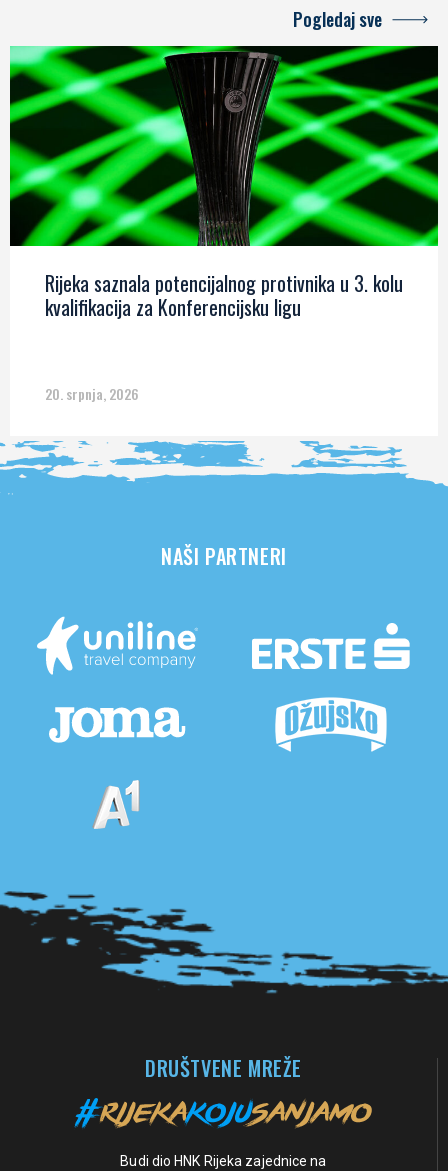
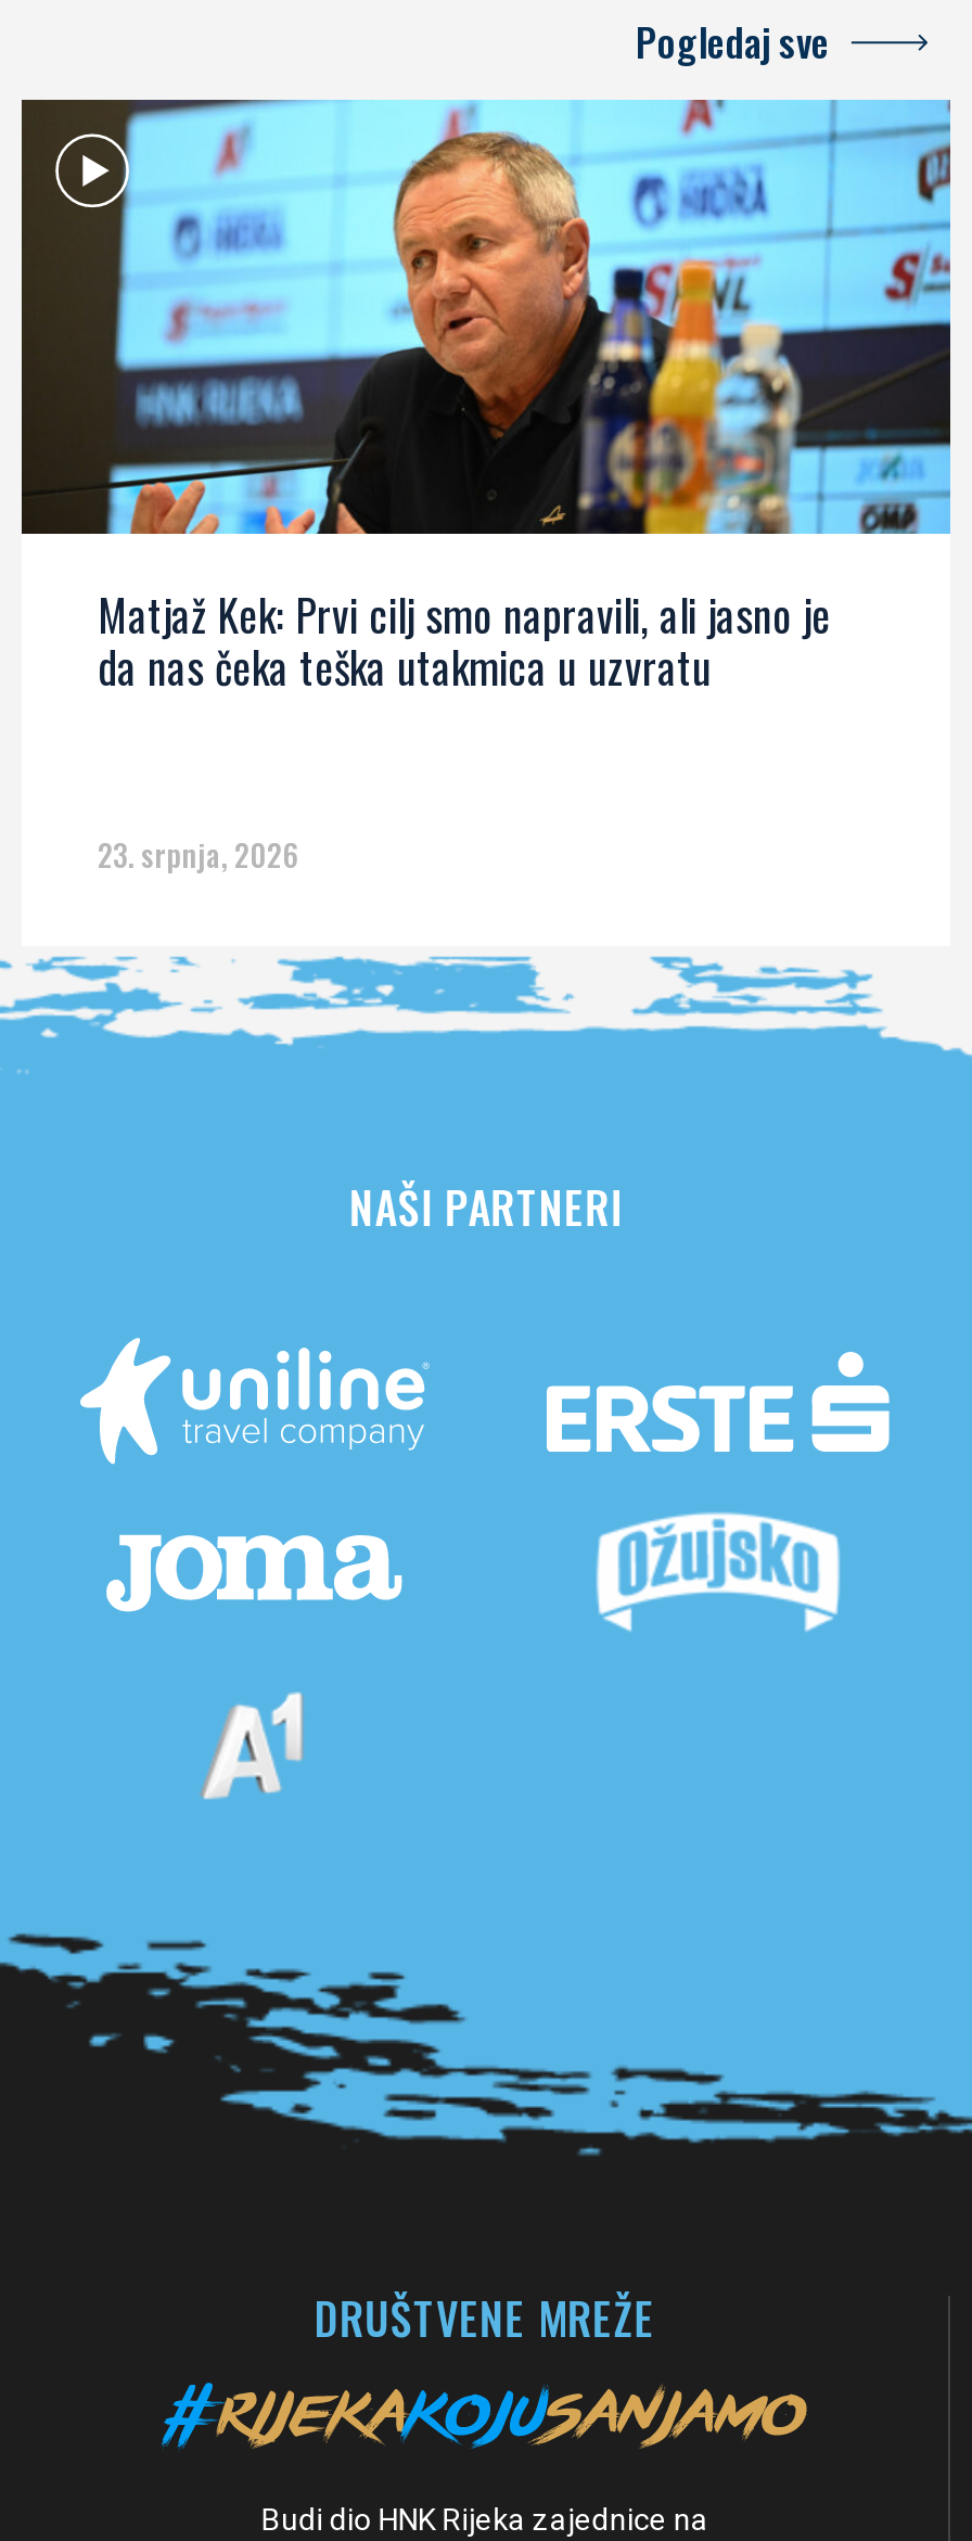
- [image]
- Rijeka saznala potencijalnog protivnika u 3. kolu
- kvalifikacija za Konferencijsku ligu
+ [image]
+ Matjaž Kek: Prvi cilj smo napravili, ali jasno je
+ da nas čeka teška utakmica u uzvratu

- 20. srpnja, 2026
+ 23. srpnja, 2026
